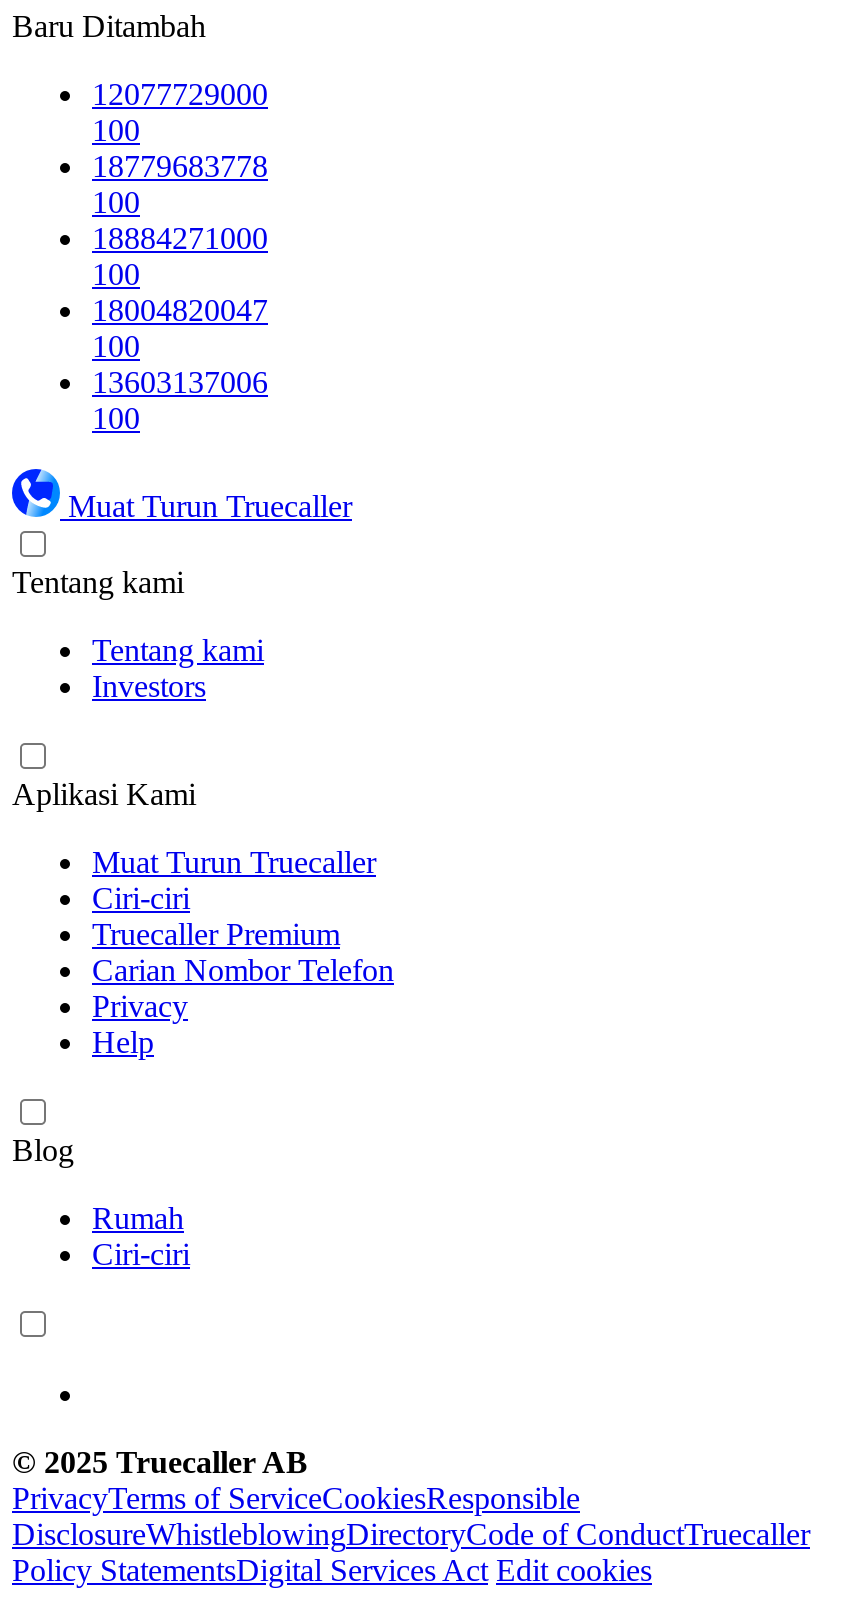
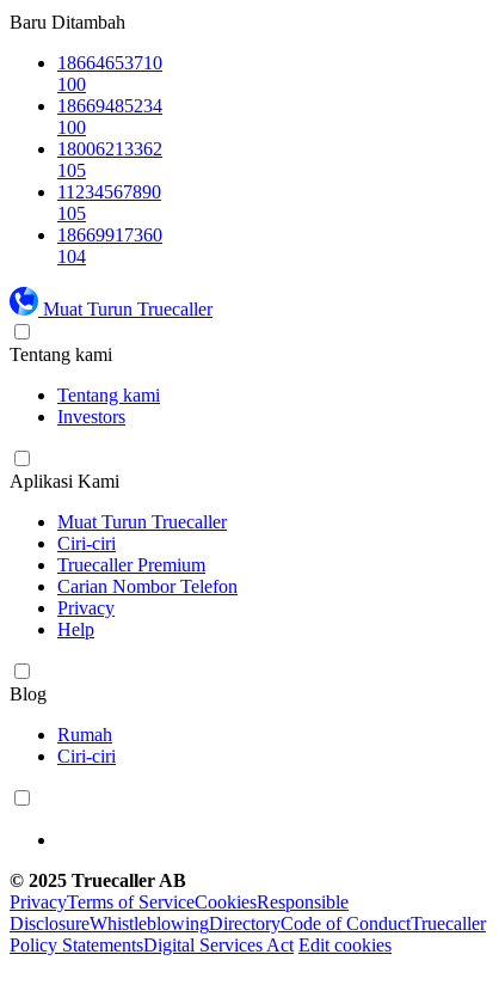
- 12077729000
+ 18664653710

- 18779683778
+ 18669485234

- 18884271000
+ 18006213362

- 100
+ 105

- 18004820047
+ 11234567890

- 100
+ 105

- 13603137006
+ 18669917360

- 100
+ 104
